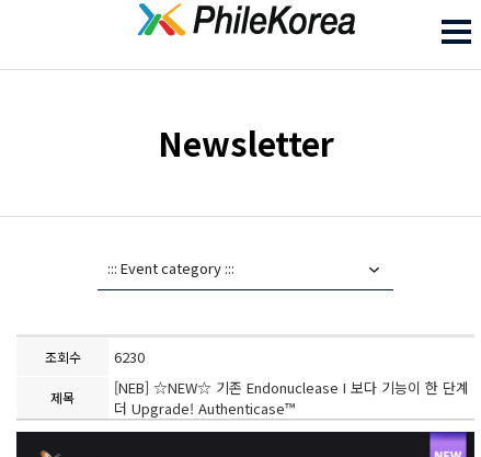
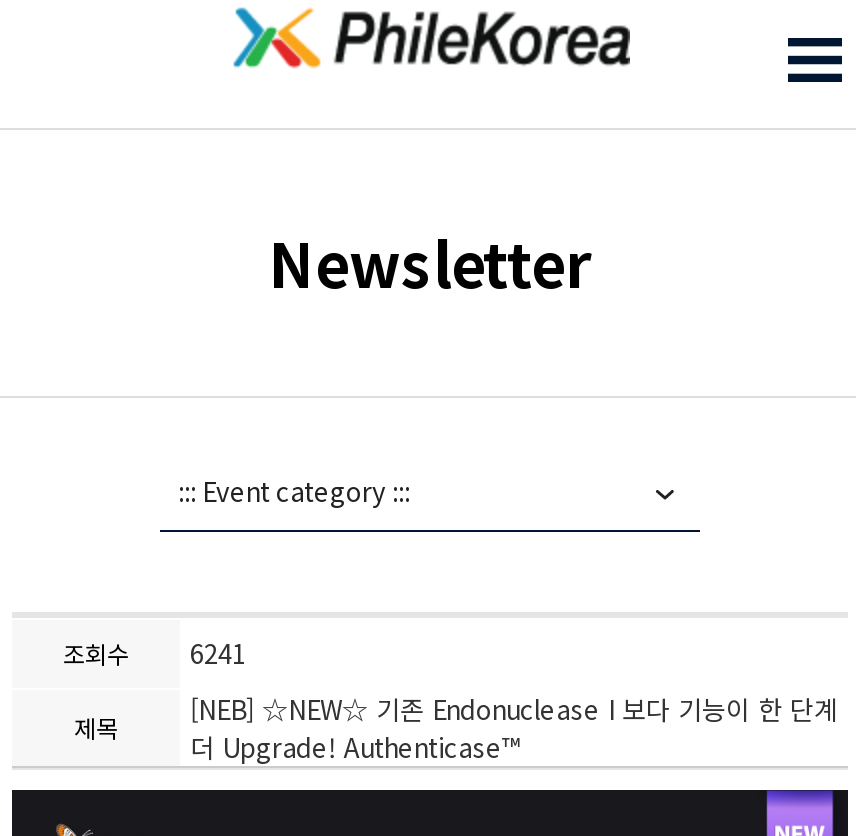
- 조회수 6230
+ 조회수 6241
